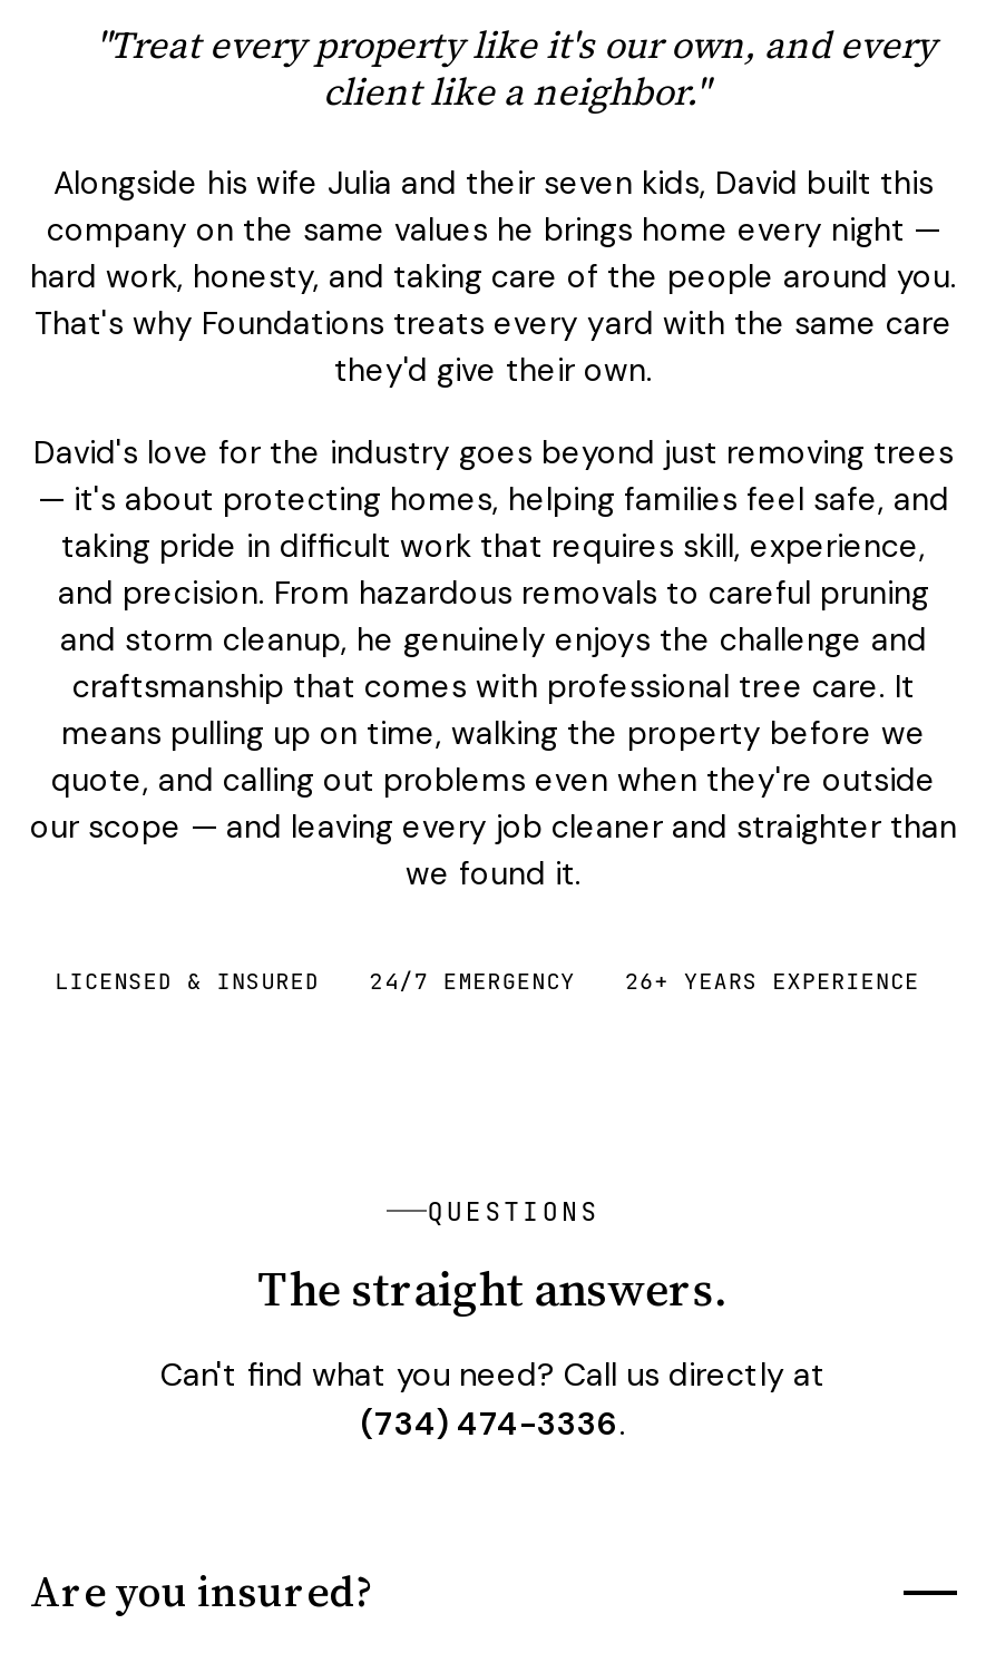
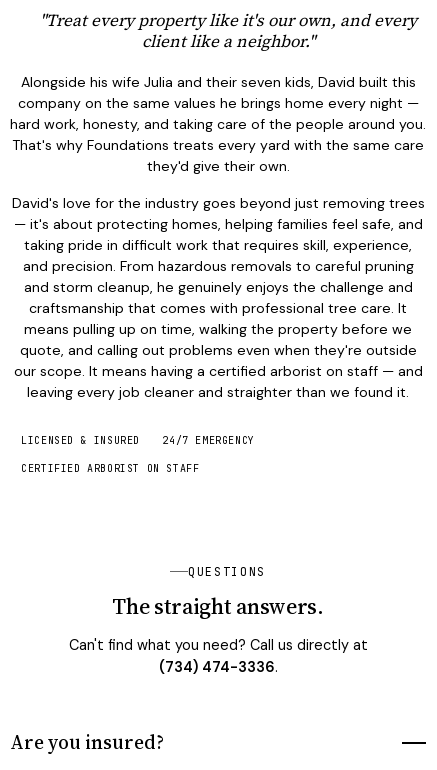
- our scope — and leaving every job cleaner and straighter than
- we found it.
+ our scope. It means having a certified arborist on staff — and
+ leaving every job cleaner and straighter than we found it.

- 26+ YEARS EXPERIENCE
+ CERTIFIED ARBORIST ON STAFF
